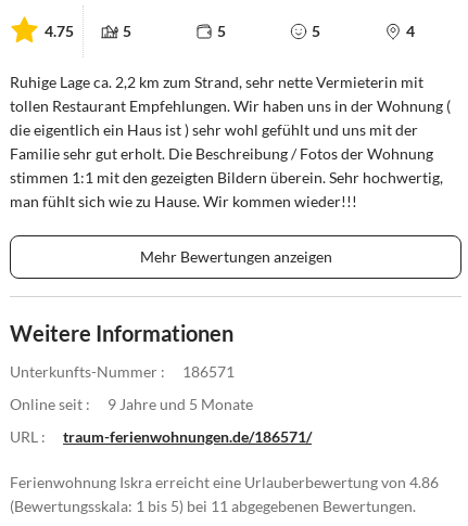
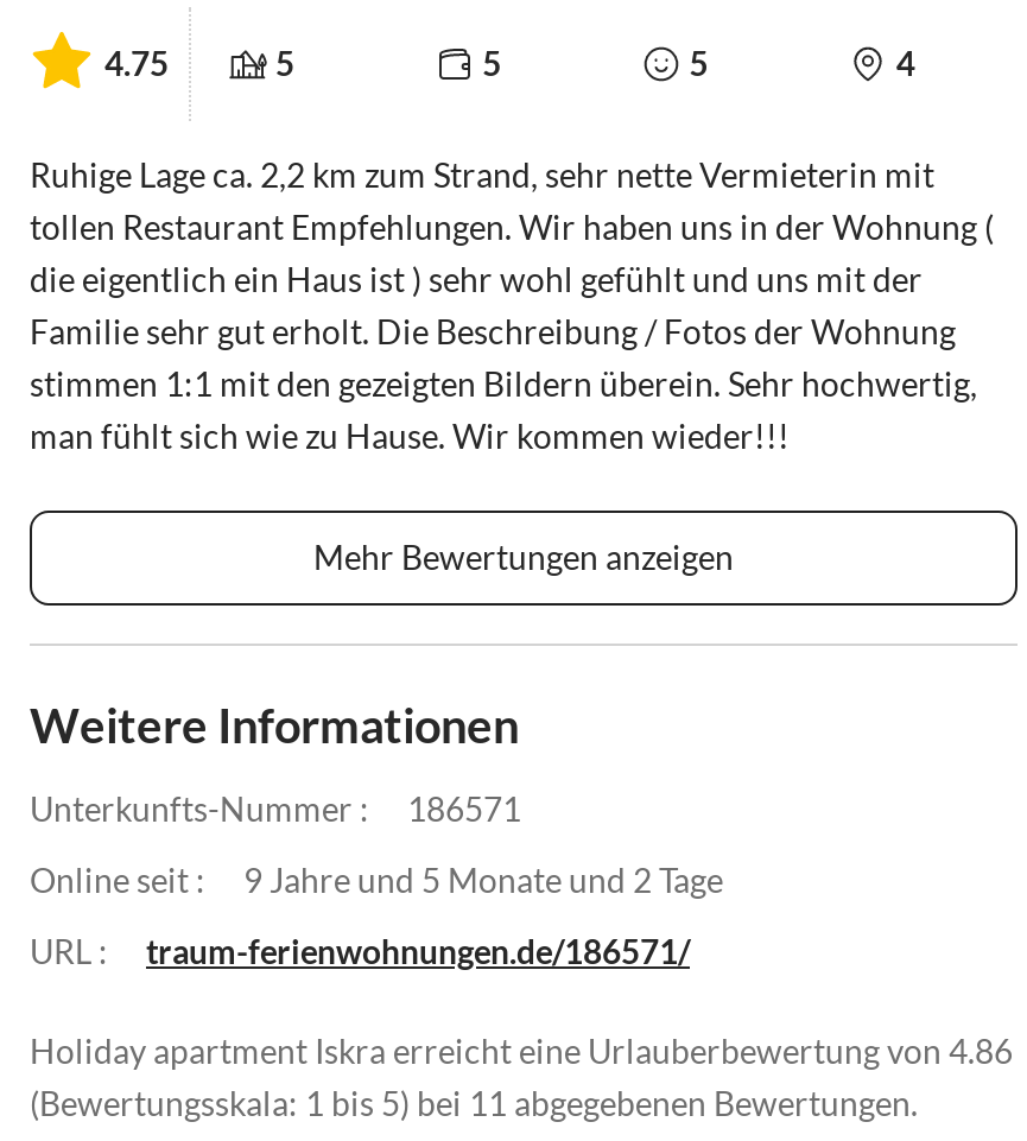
- 9 Jahre und 5 Monate
+ 9 Jahre und 5 Monate und 2 Tage

- Ferienwohnung Iskra erreicht eine Urlauberbewertung von 4.86
+ Holiday apartment Iskra erreicht eine Urlauberbewertung von 4.86
